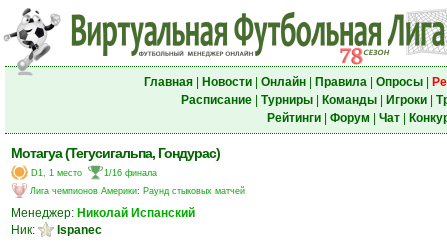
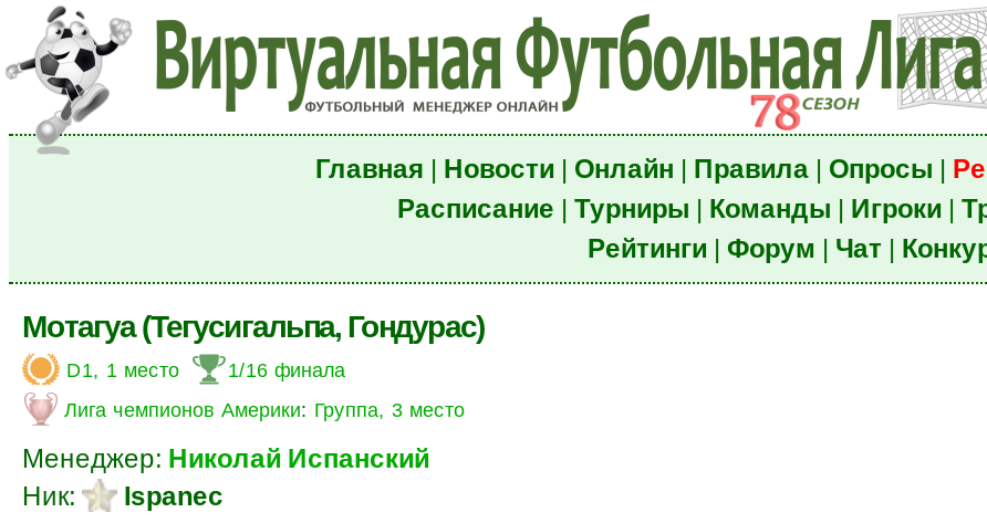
- Лига чемпионов Америки: Раунд стыковых матчей
+ Лига чемпионов Америки: Группа, 3 место
